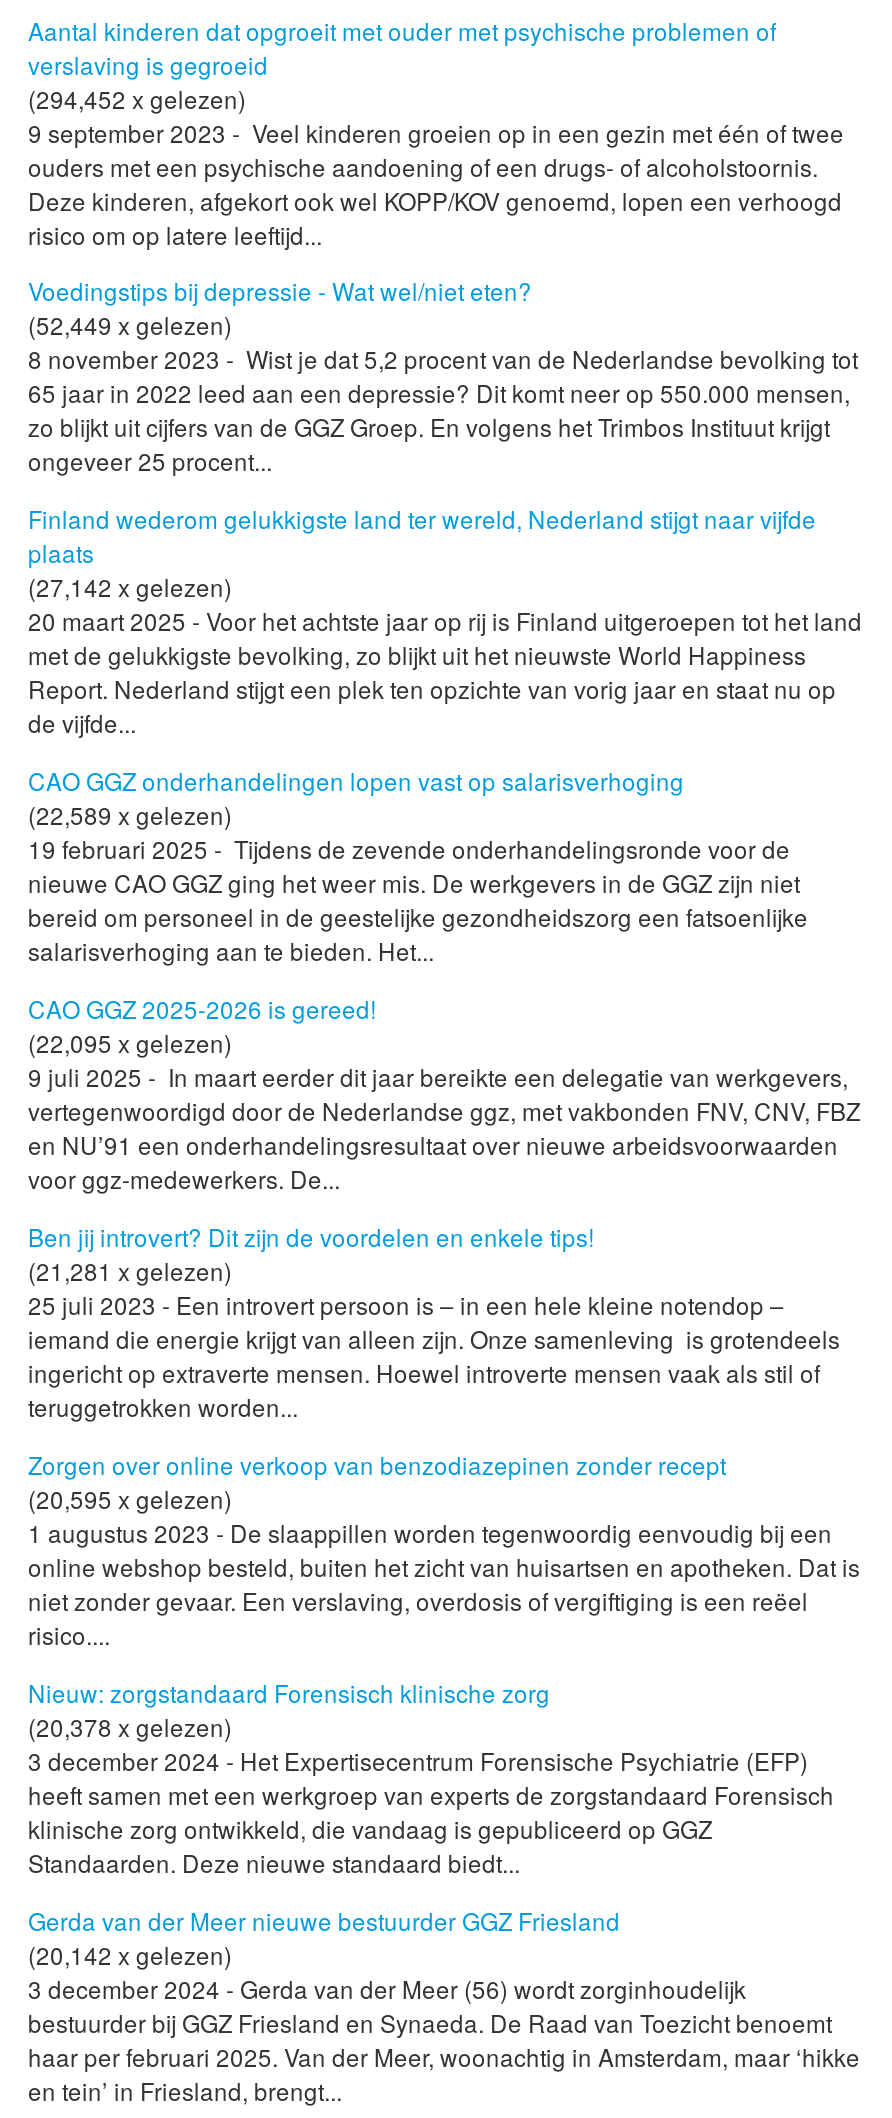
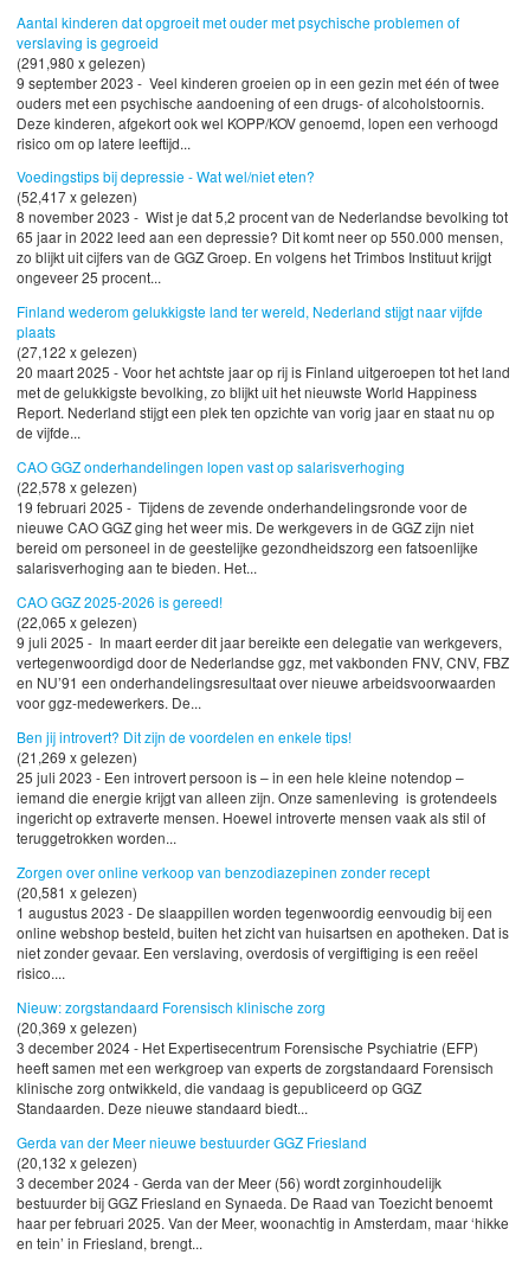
- (294,452 x gelezen)
+ (291,980 x gelezen)

- (52,449 x gelezen)
+ (52,417 x gelezen)

- (27,142 x gelezen)
+ (27,122 x gelezen)

- (22,589 x gelezen)
+ (22,578 x gelezen)

- (22,095 x gelezen)
+ (22,065 x gelezen)

- (21,281 x gelezen)
+ (21,269 x gelezen)

- (20,595 x gelezen)
+ (20,581 x gelezen)

- (20,378 x gelezen)
+ (20,369 x gelezen)

- (20,142 x gelezen)
+ (20,132 x gelezen)
